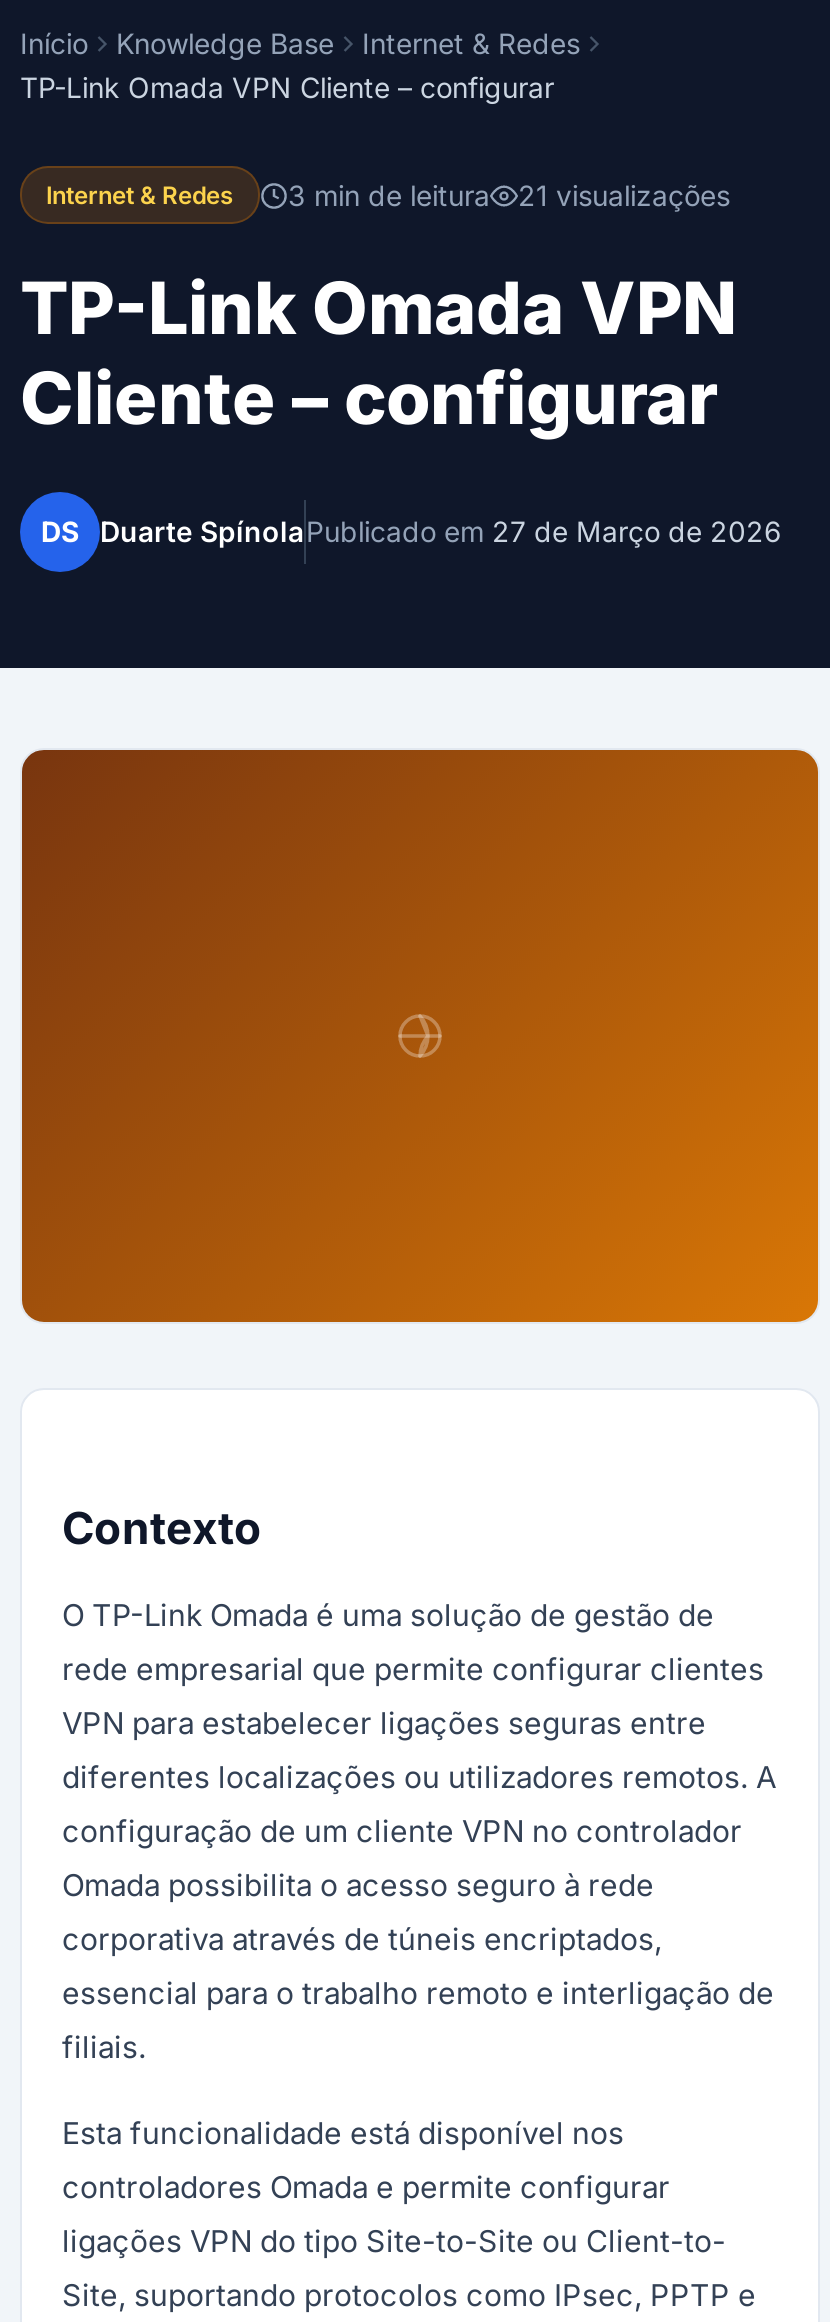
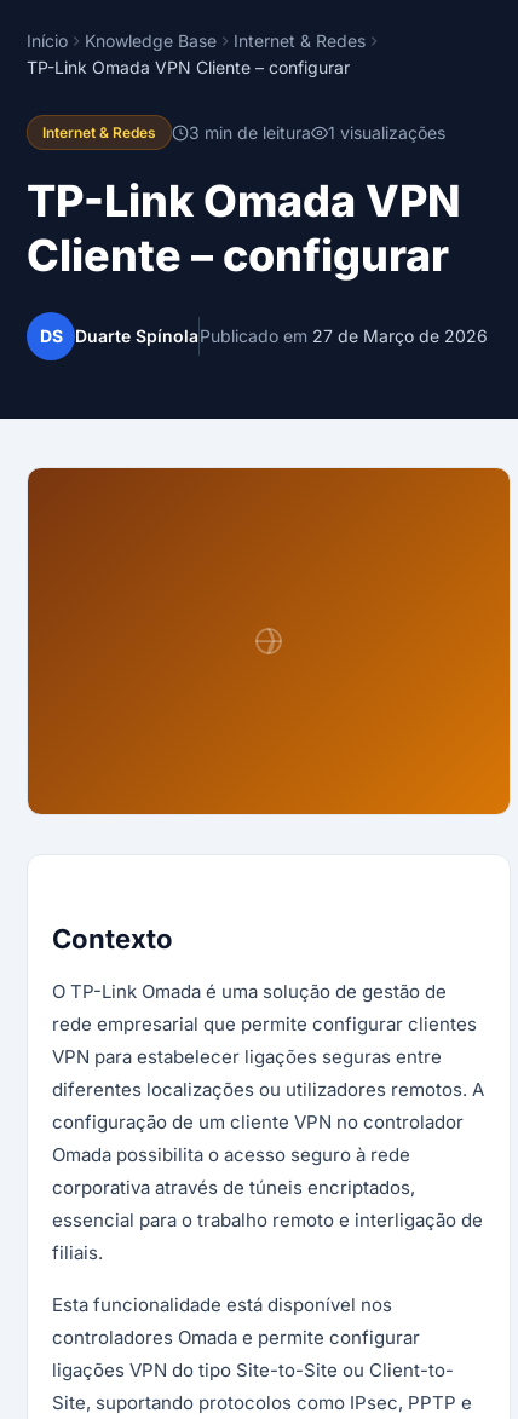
- 21 visualizações
+ 1 visualizações
